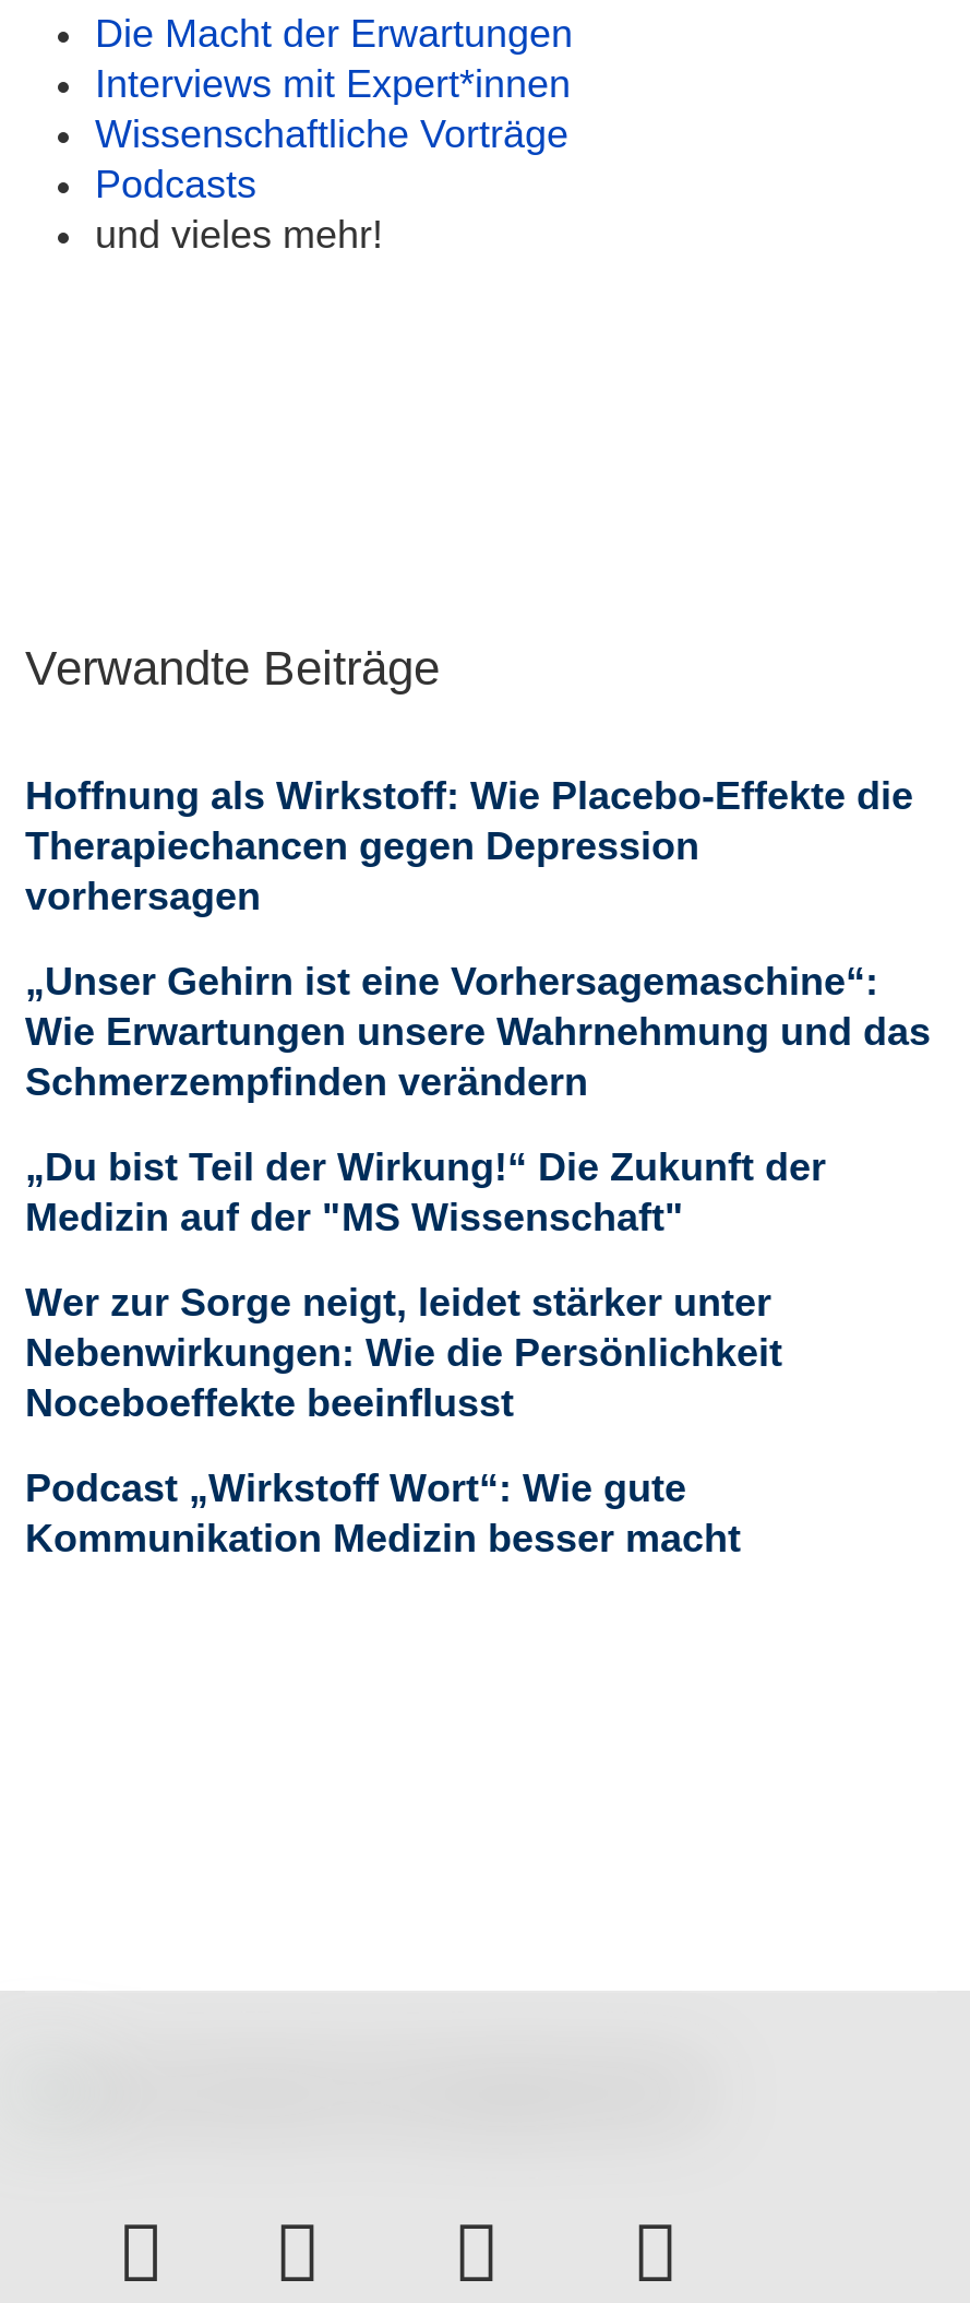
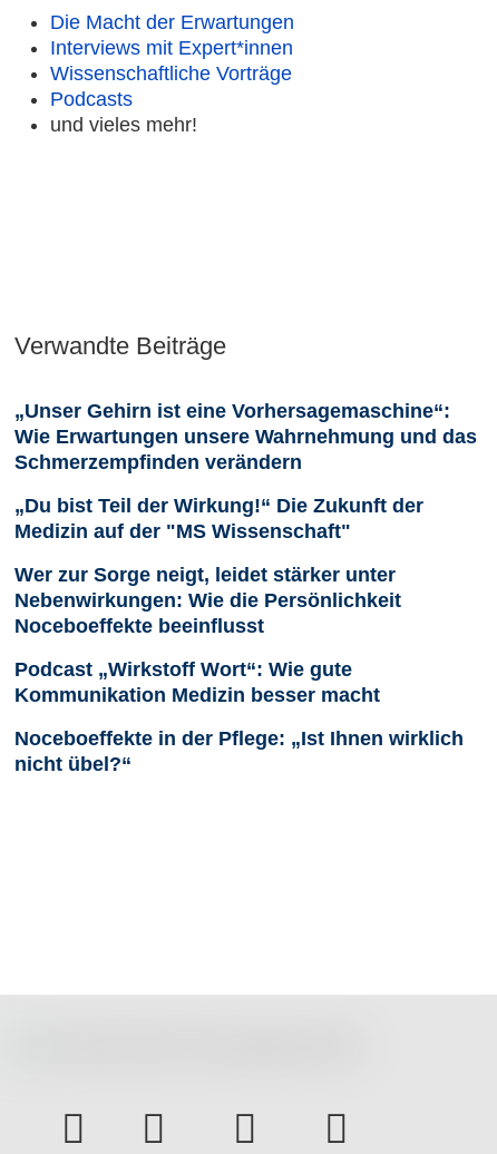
- Hoffnung als Wirkstoff: Wie Placebo-Effekte die
- Therapiechancen gegen Depression
- vorhersagen

moved up: „Unser Gehirn ist eine Vorhersagemaschine“: | Wie Erwartungen unsere Wahrnehmung und das | Schmerzempfinden verändern | ... | Podcast „Wirkstoff Wort“: Wie gute | Kommunikation Medizin besser macht

+ Noceboeffekte in der Pflege: „Ist Ihnen wirklich
+ nicht übel?“
